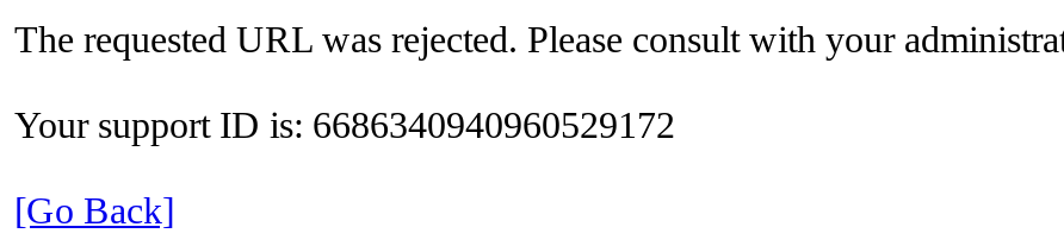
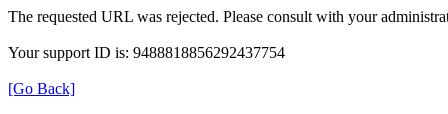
- Your support ID is: 6686340940960529172
+ Your support ID is: 9488818856292437754
